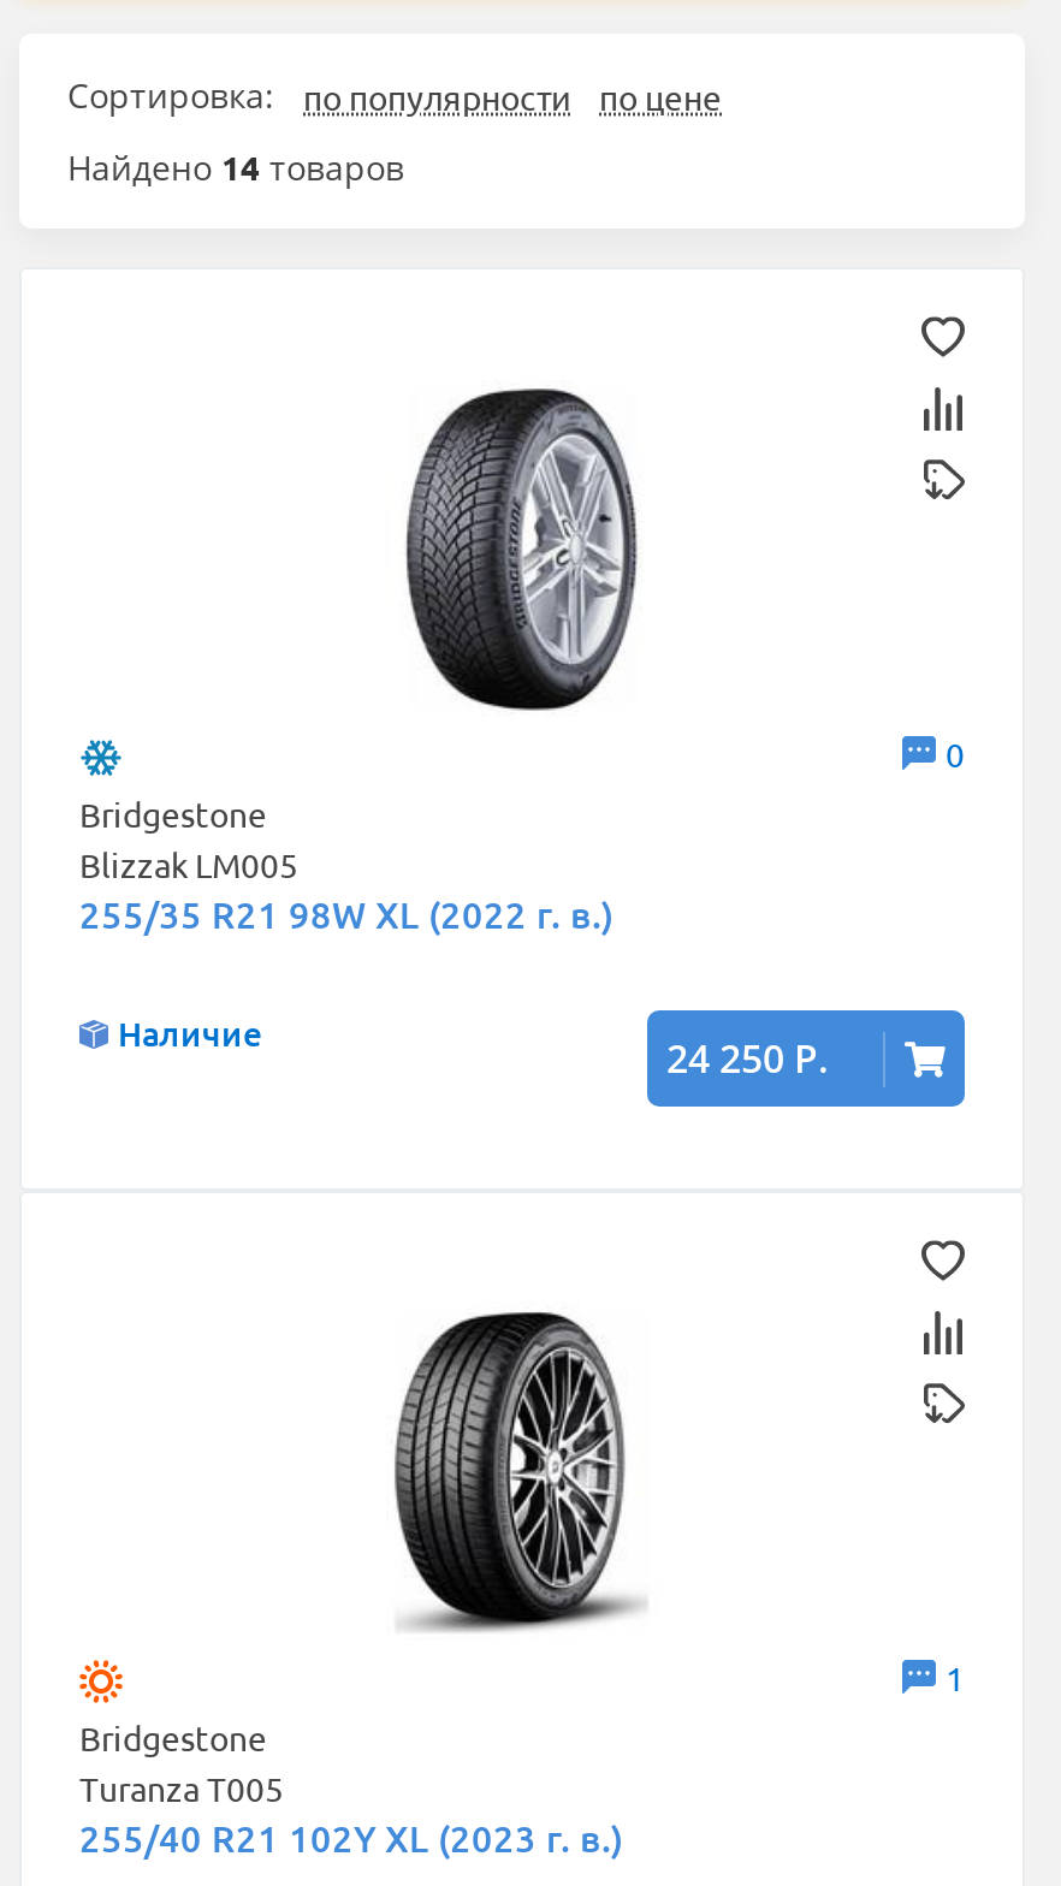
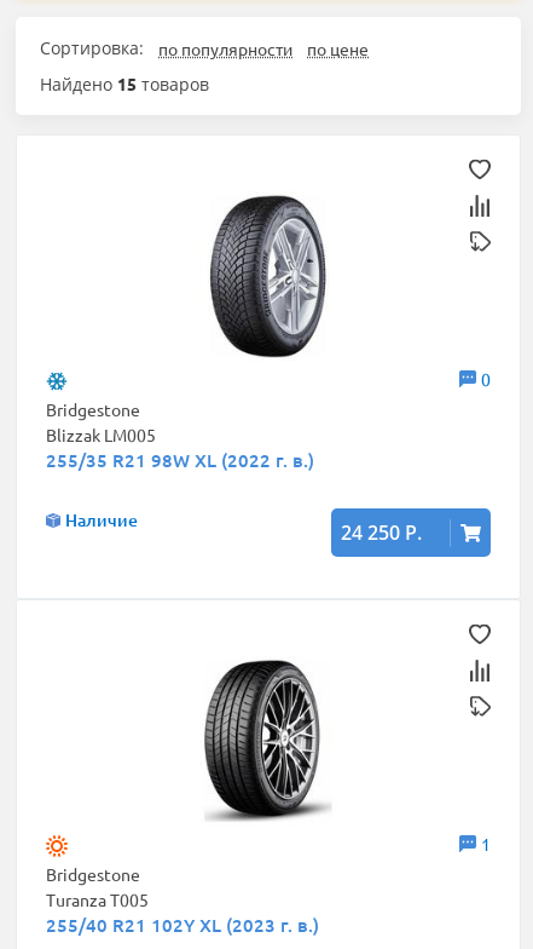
- Найдено 14 товаров
+ Найдено 15 товаров
